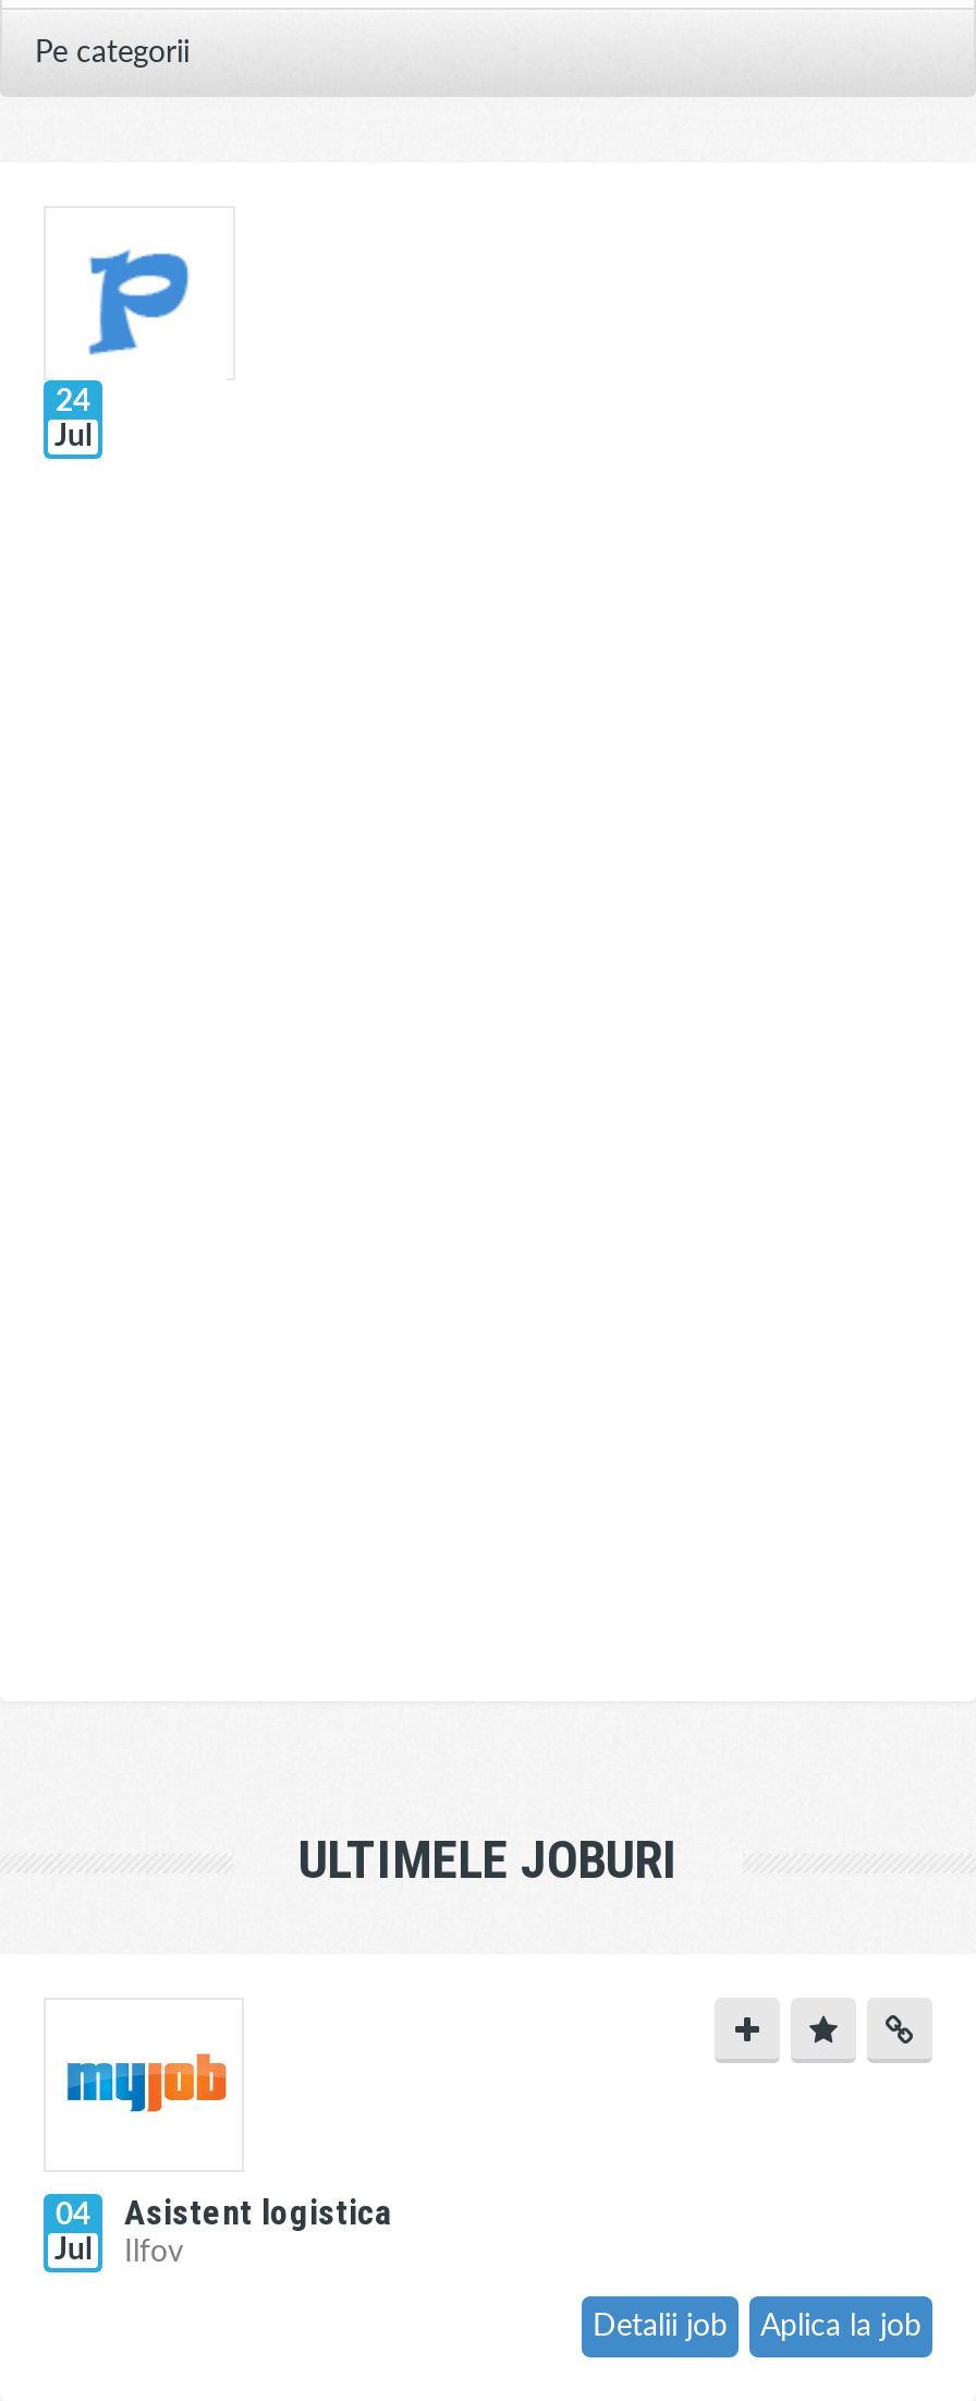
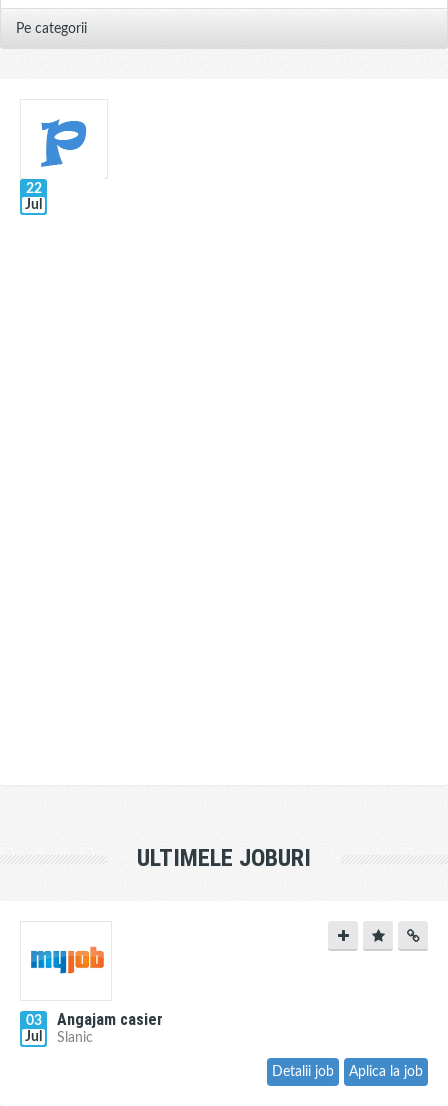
- 24
+ 22

- 04
+ 03

- Asistent logistica
- Ilfov
+ Angajam casier
+ Slanic
